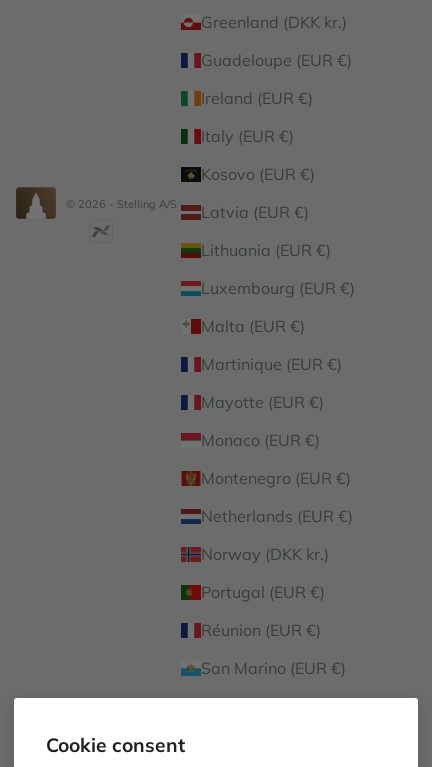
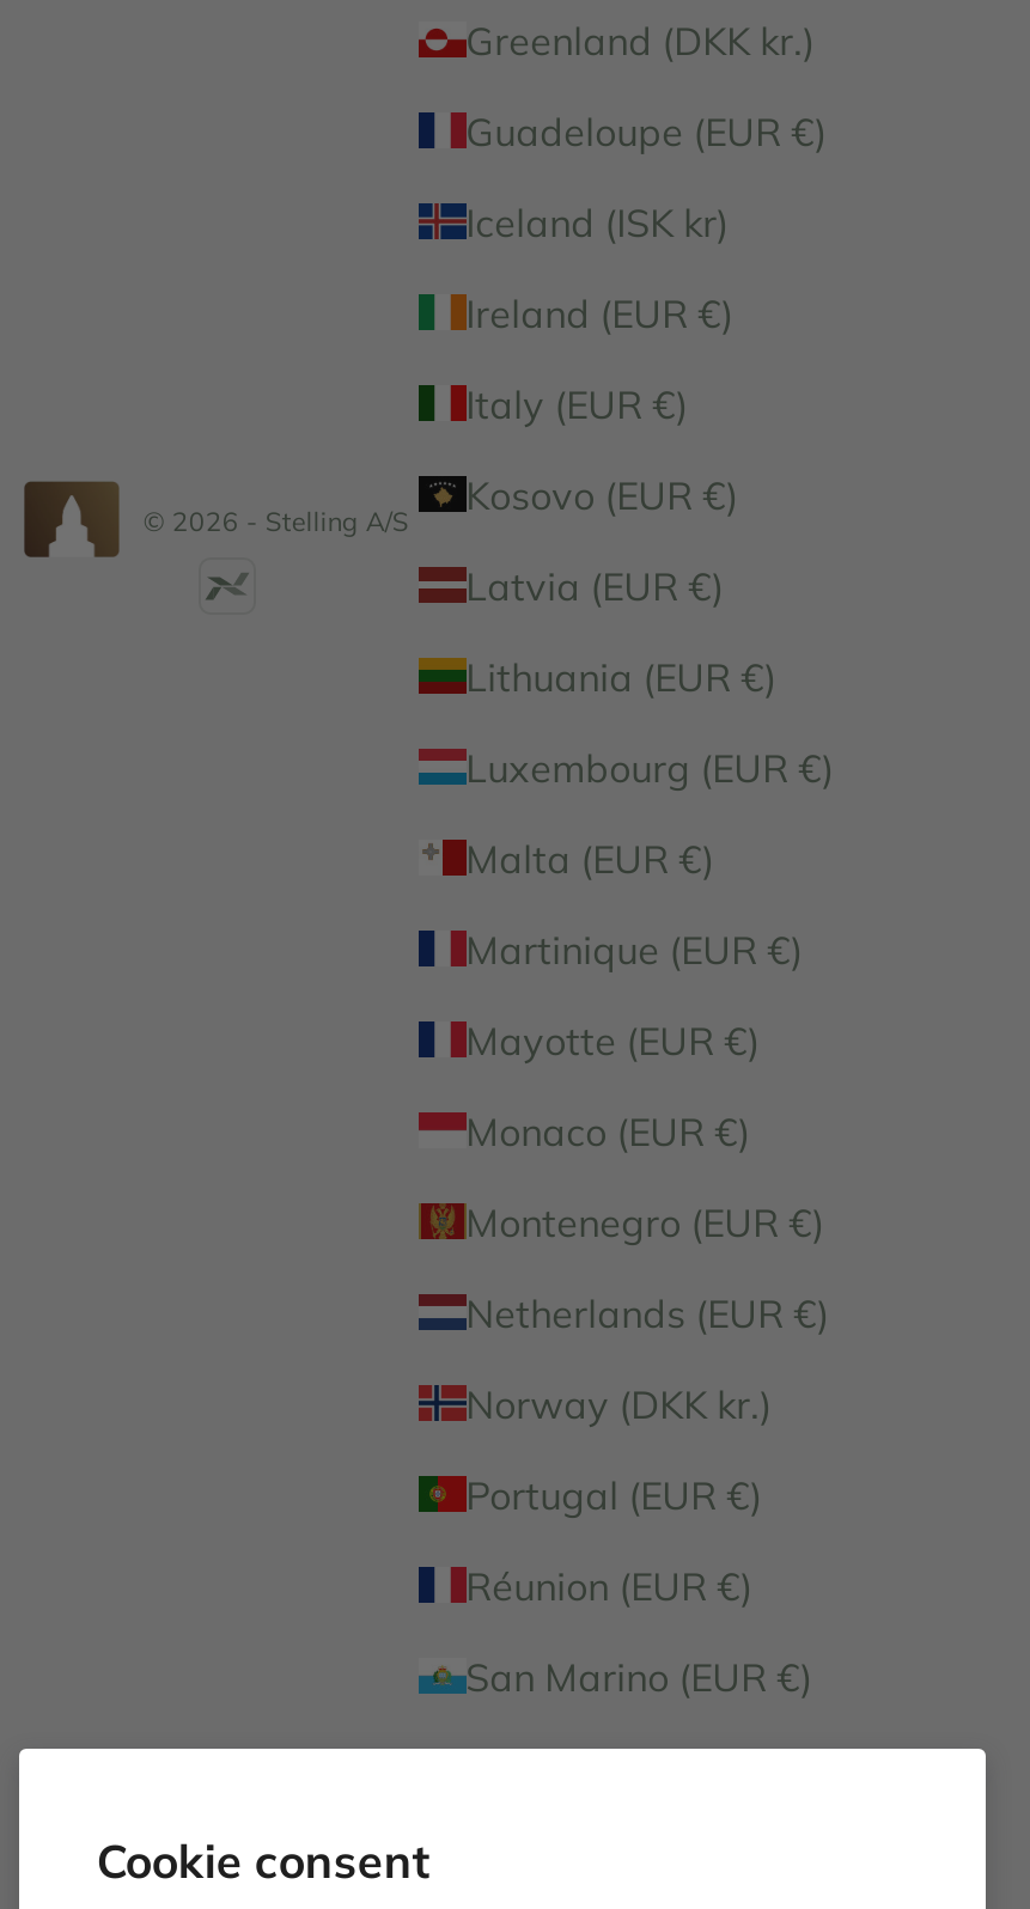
+ Iceland (ISK kr)
